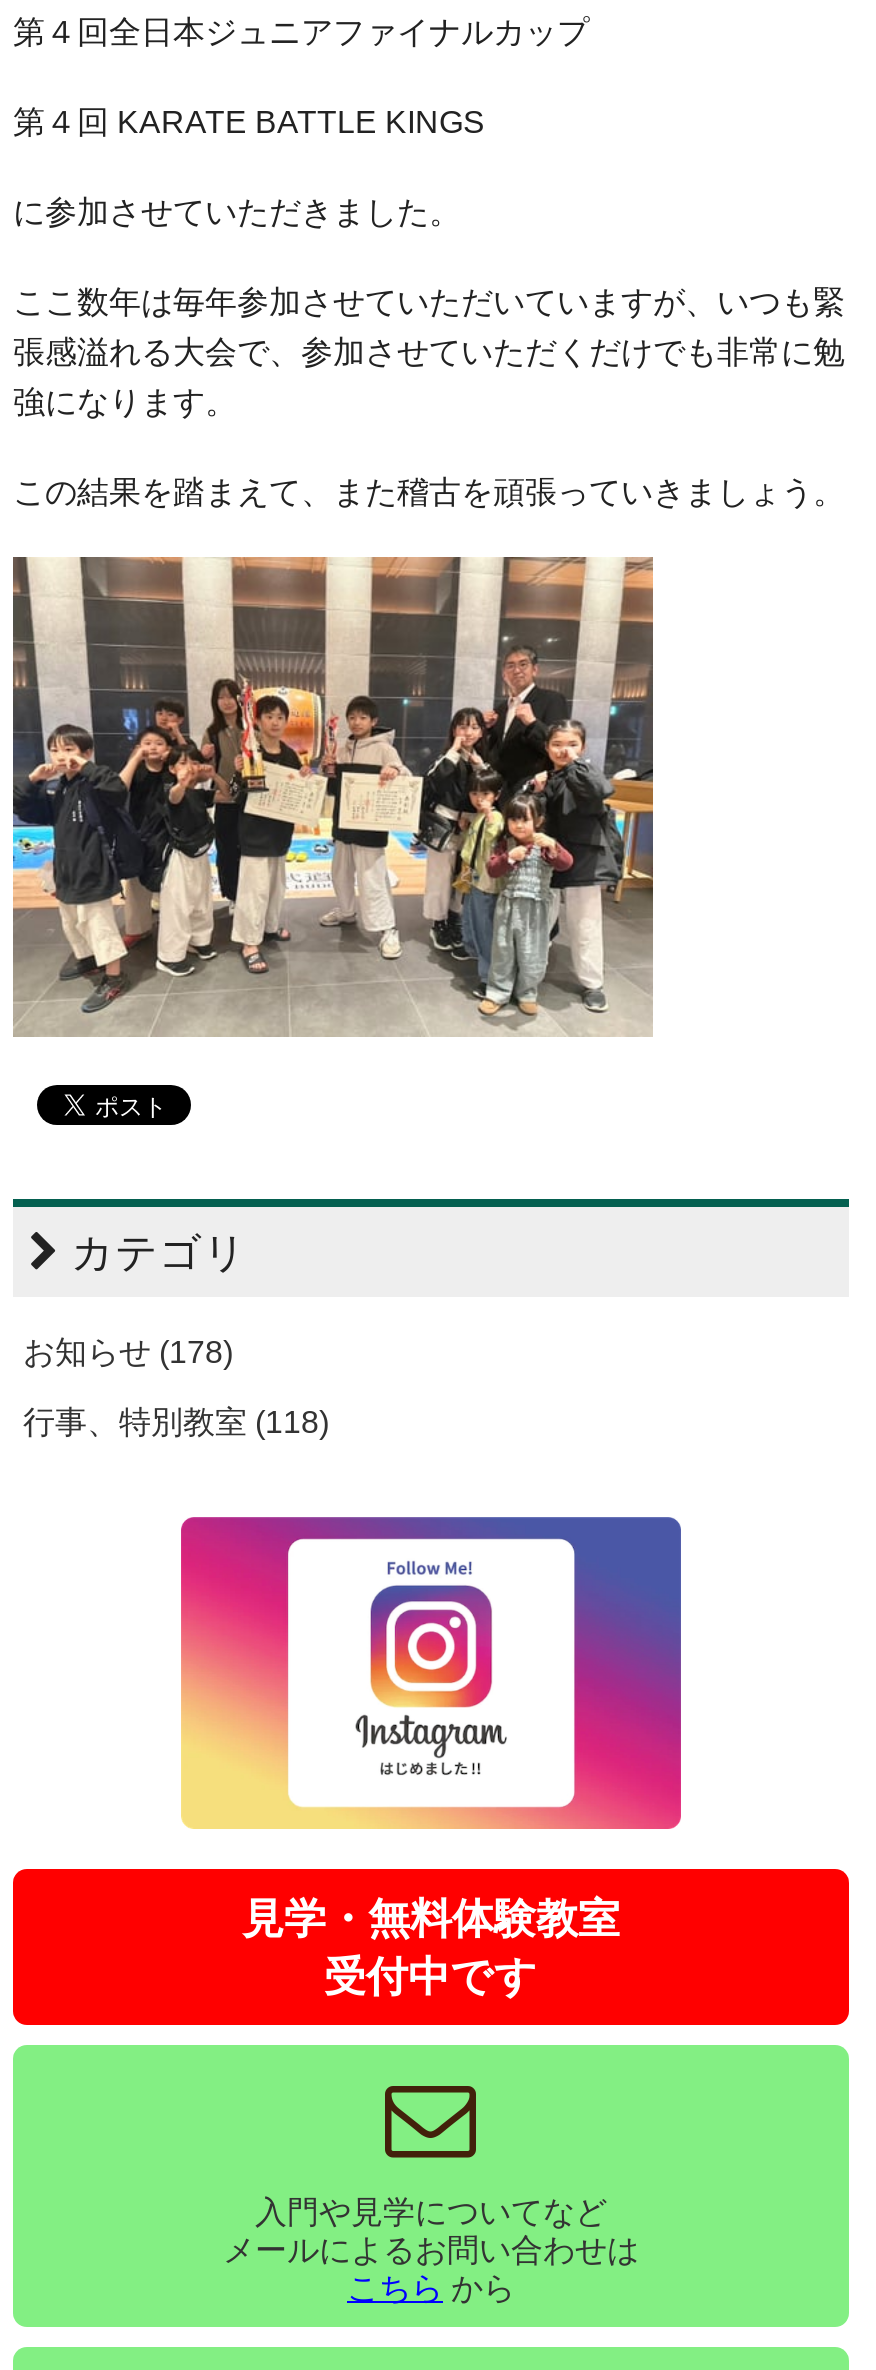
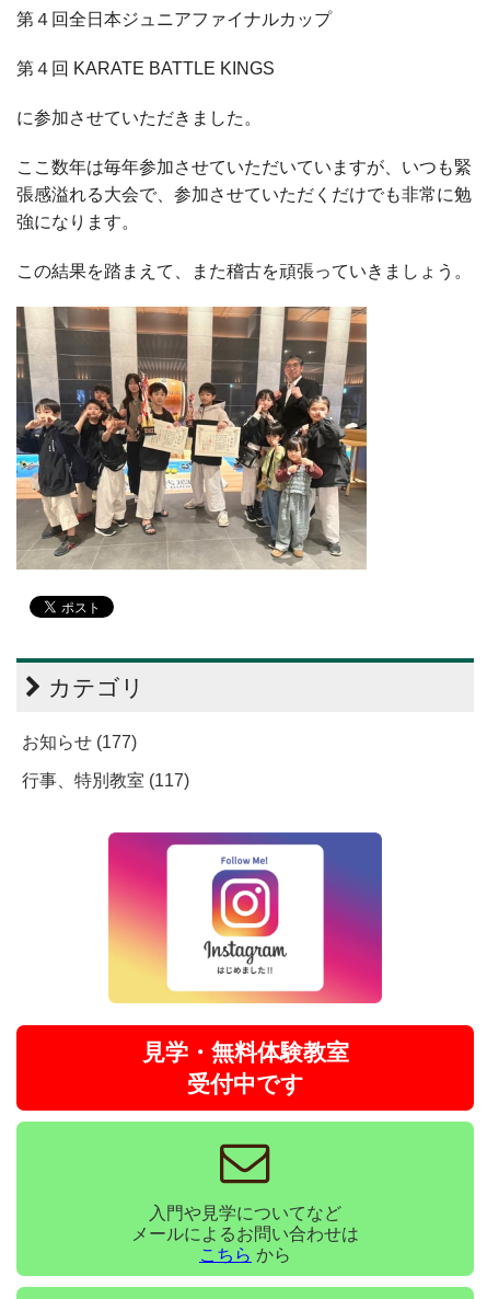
- お知らせ (178)
+ お知らせ (177)

- 行事、特別教室 (118)
+ 行事、特別教室 (117)
